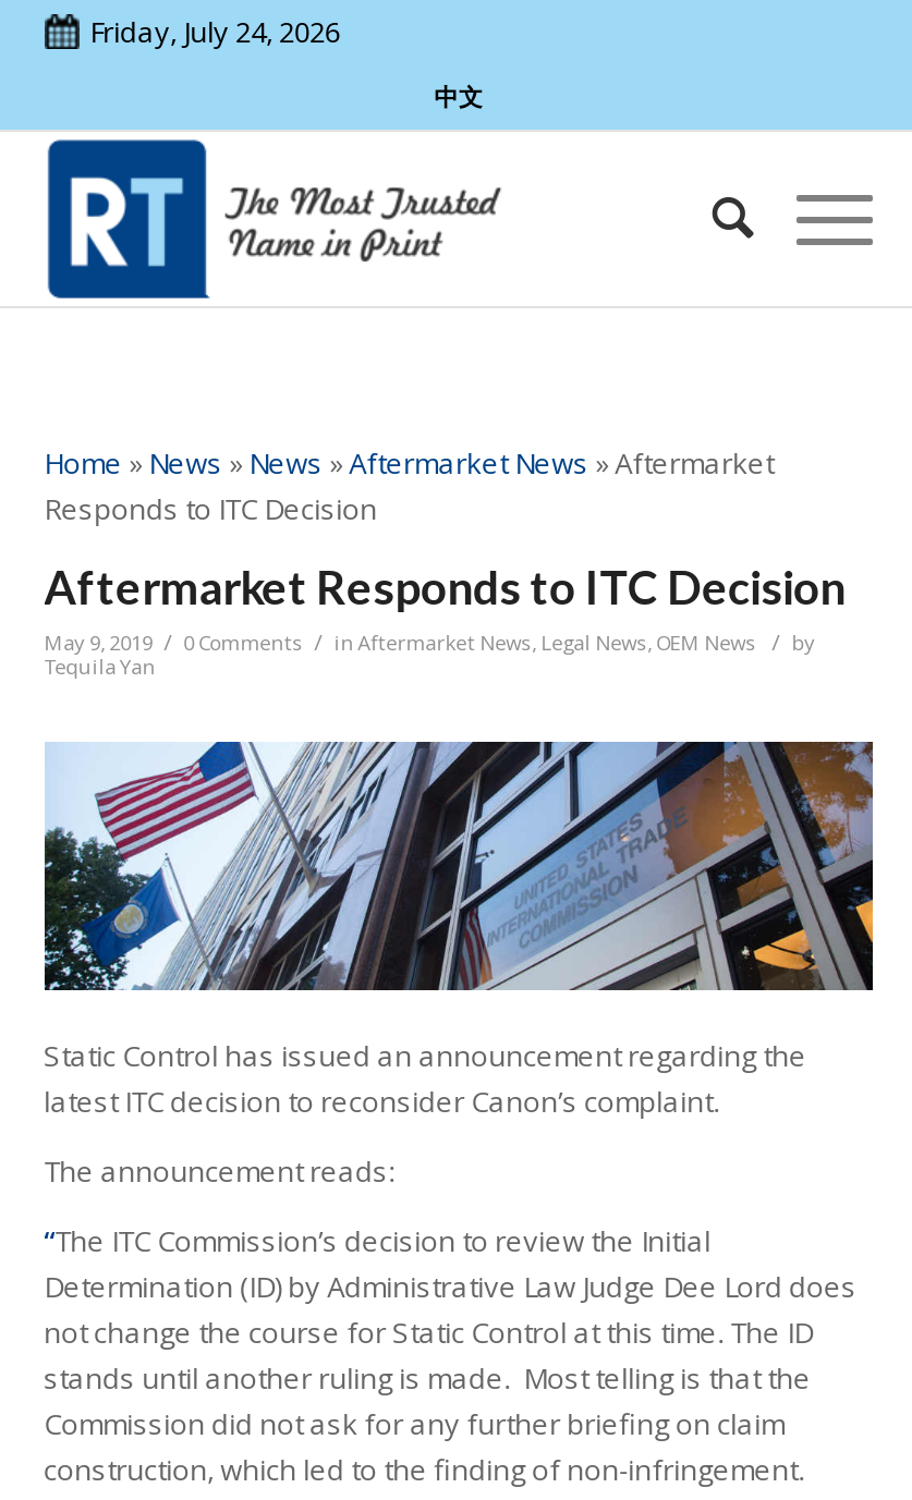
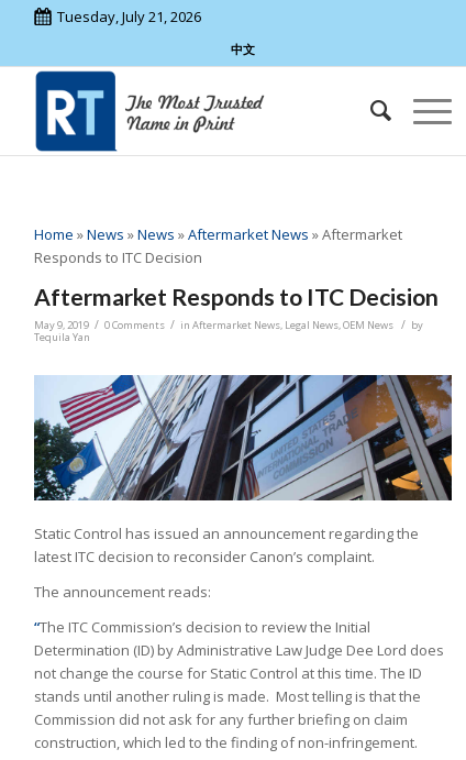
- Friday, July 24, 2026
+ Tuesday, July 21, 2026
